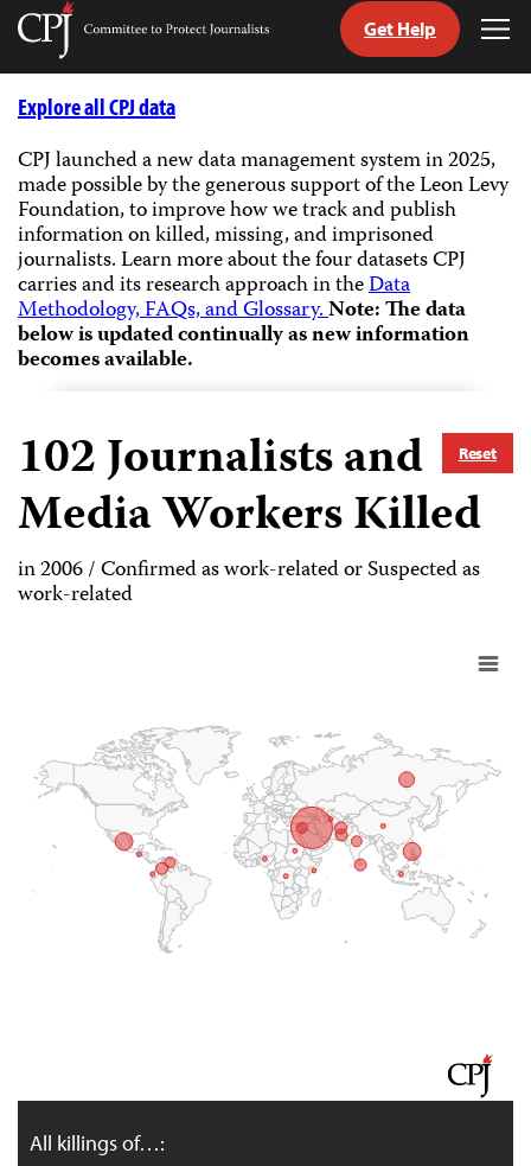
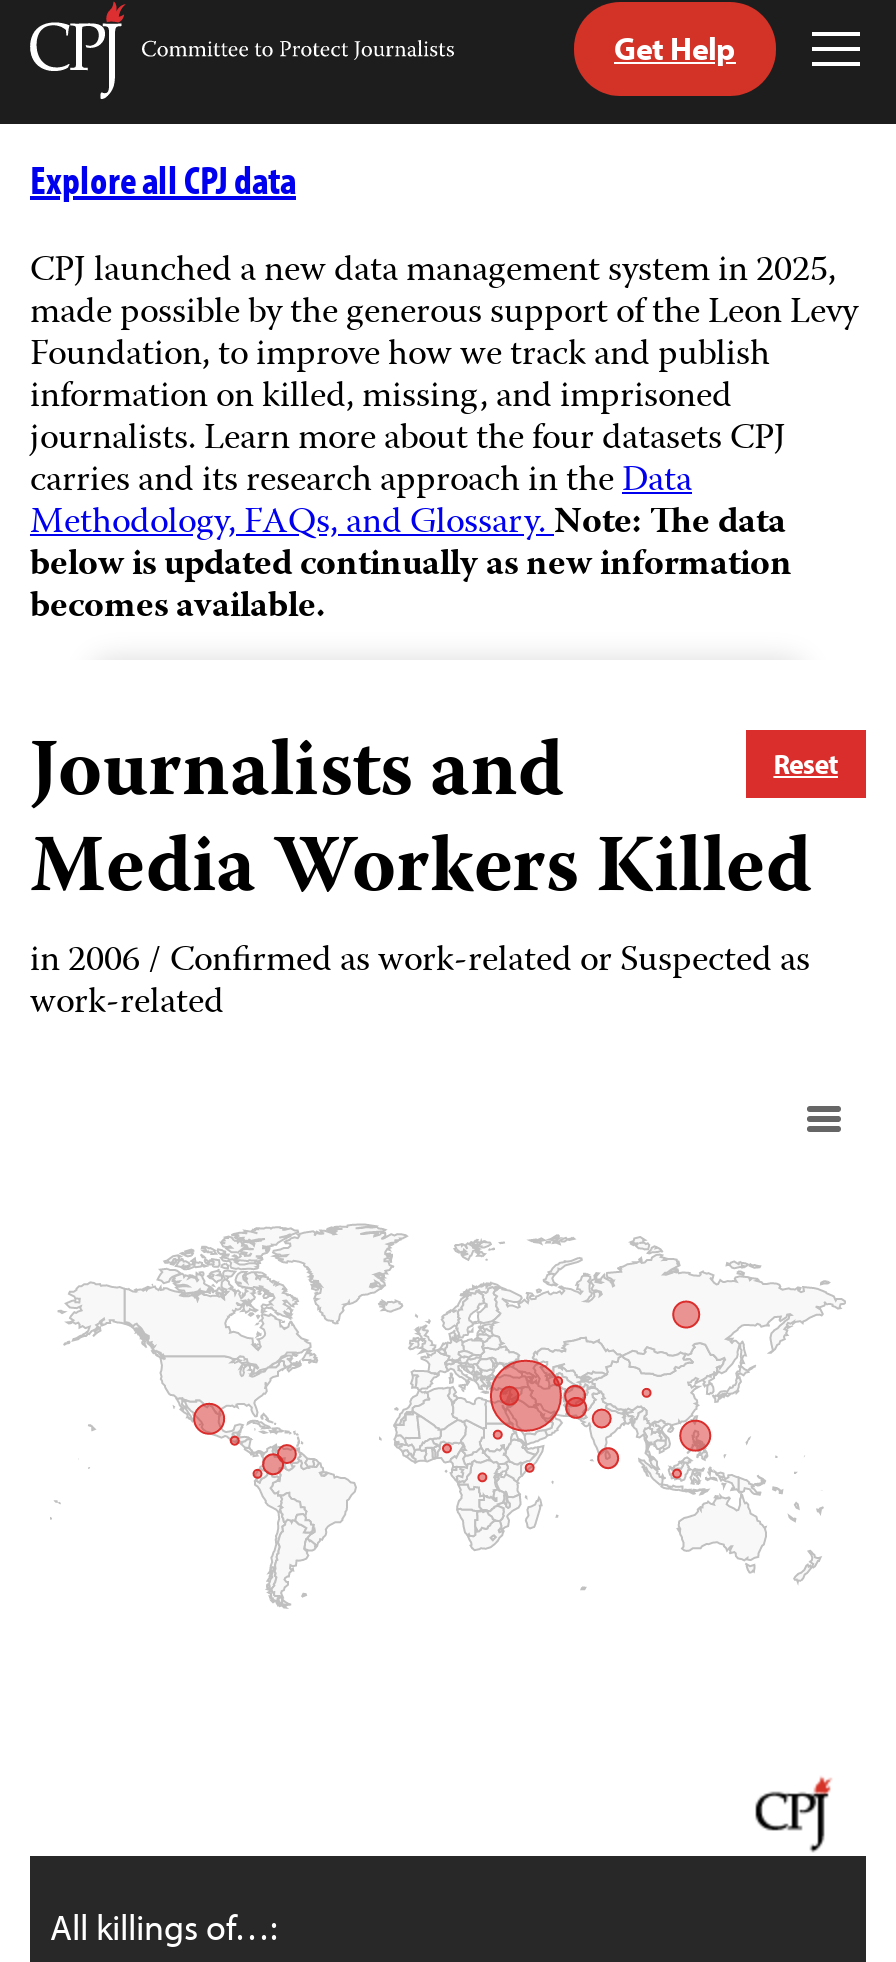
- 102 Journalists and
+ Journalists and
